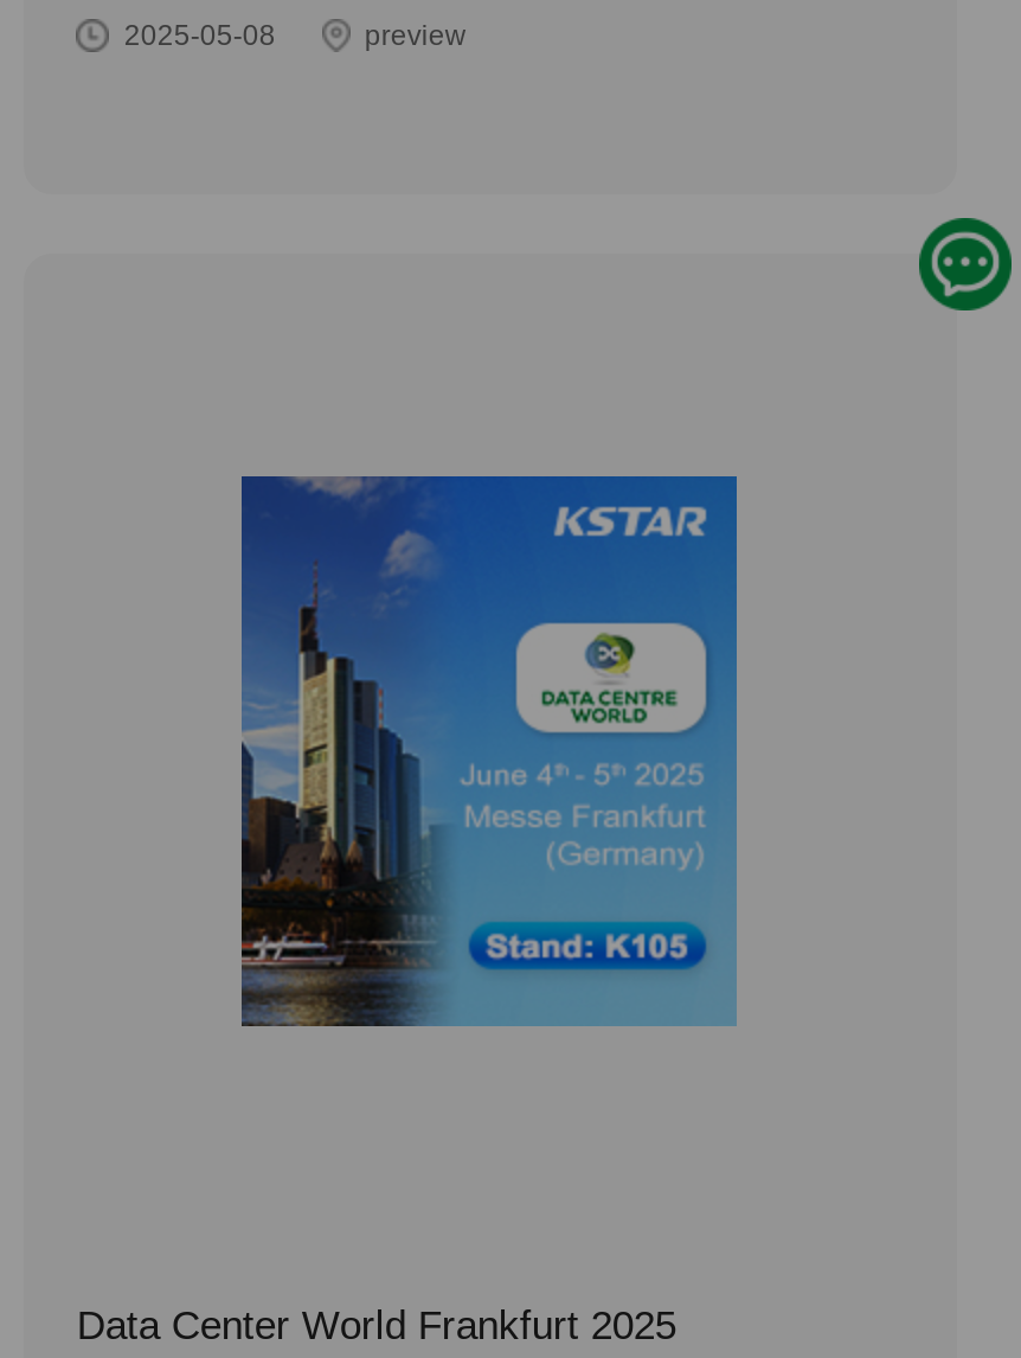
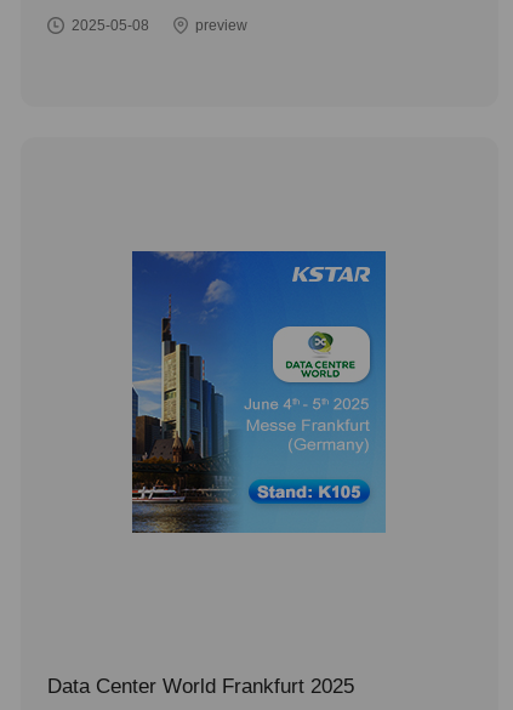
- [image]
